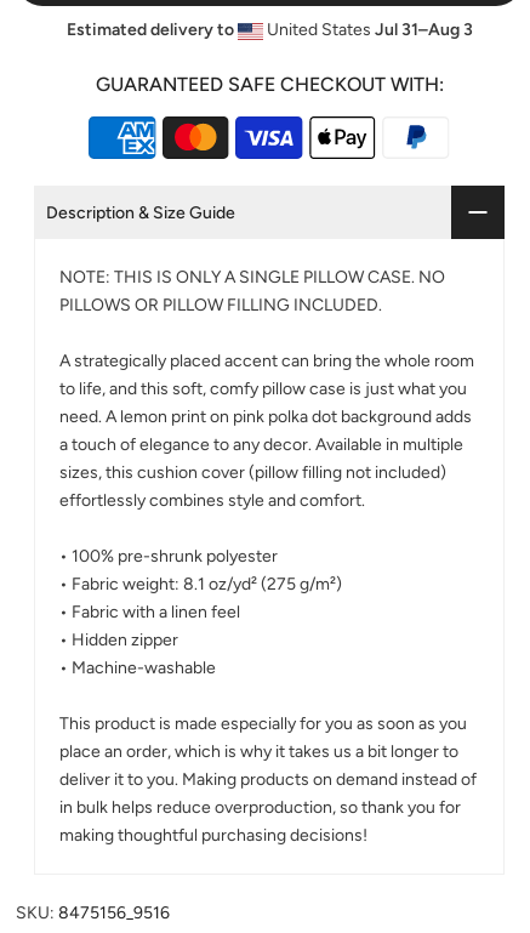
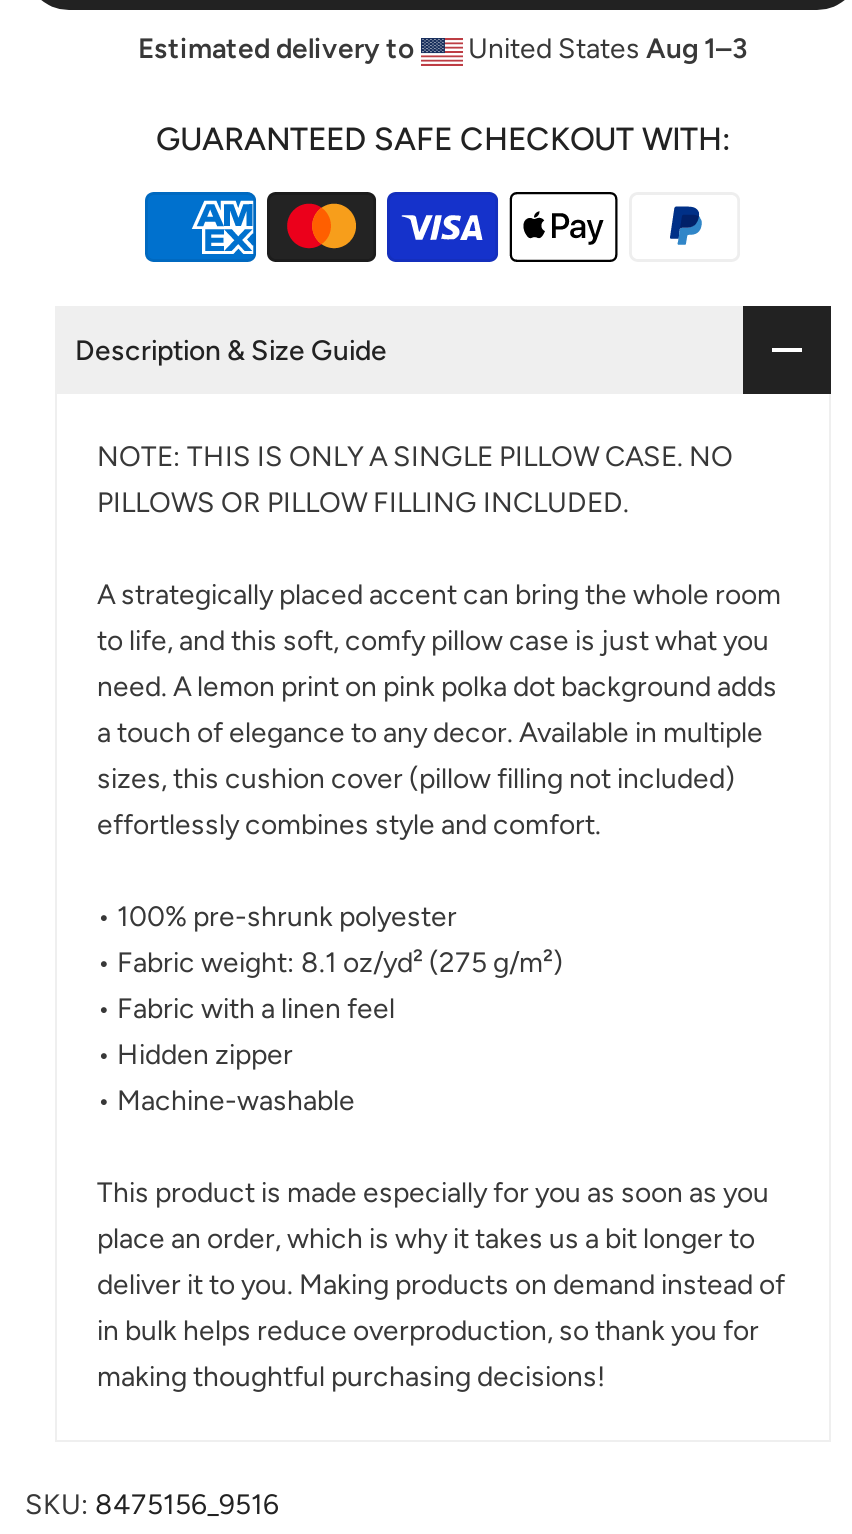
- United States Jul 31–Aug 3
+ United States Aug 1–3
